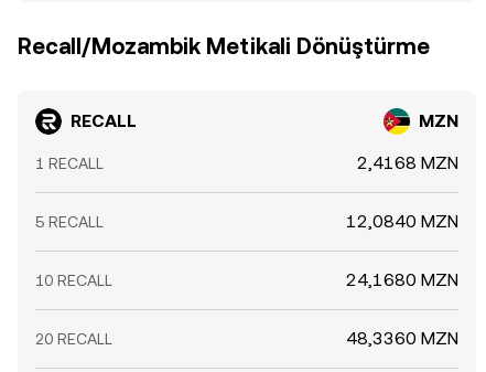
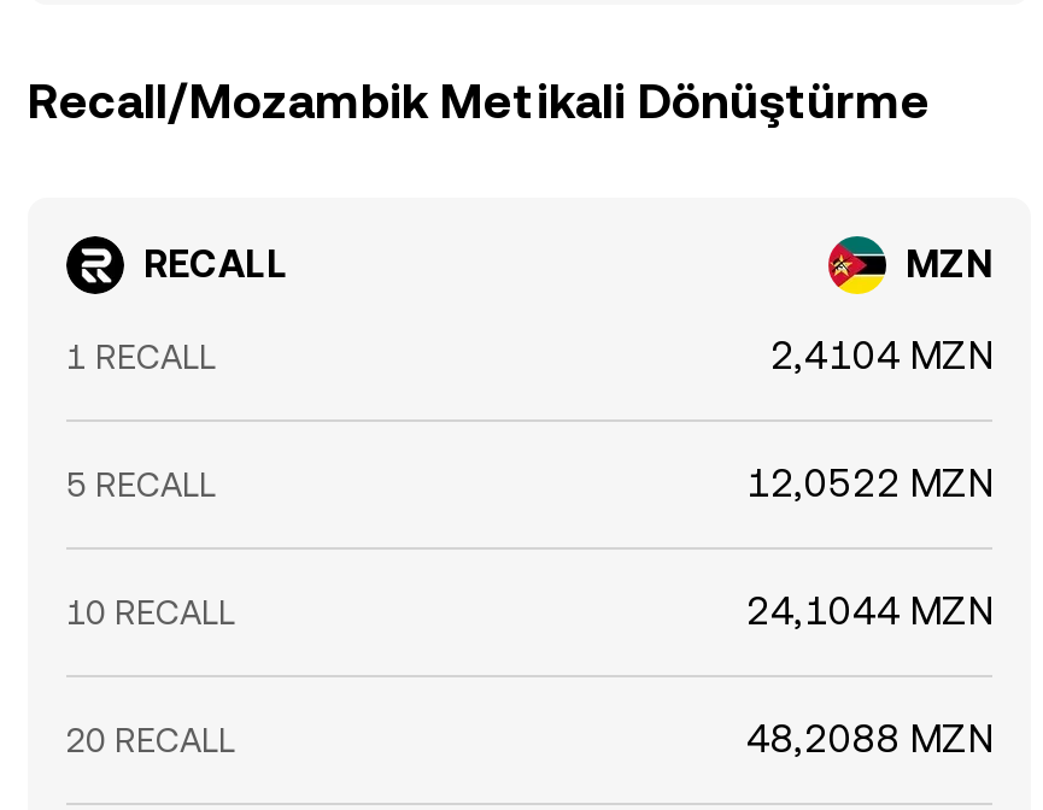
- 2,4168 MZN
+ 2,4104 MZN

- 12,0840 MZN
+ 12,0522 MZN

- 24,1680 MZN
+ 24,1044 MZN

- 48,3360 MZN
+ 48,2088 MZN
